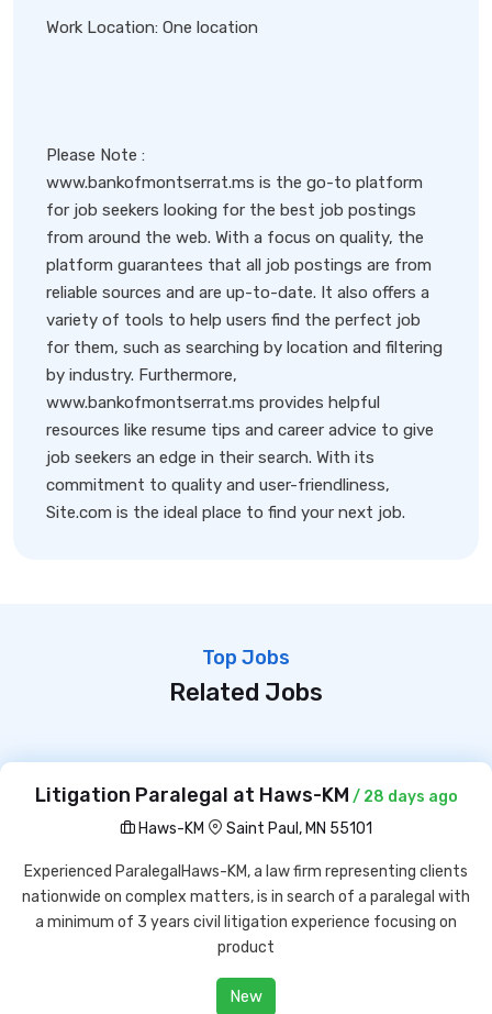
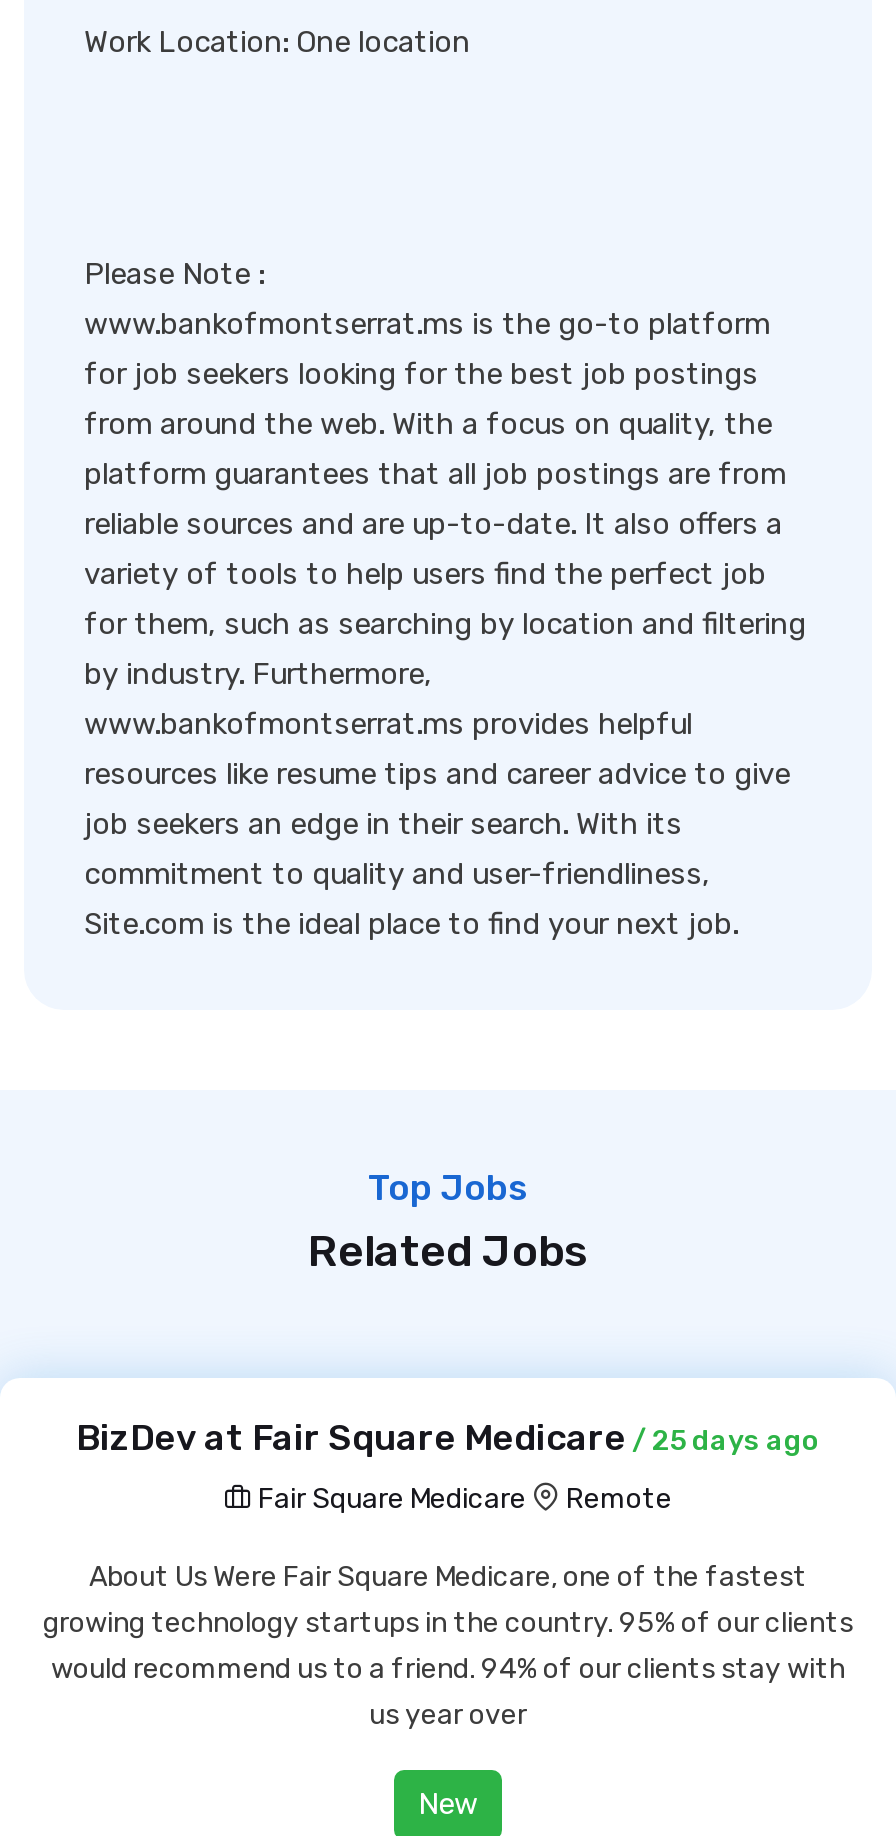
- Litigation Paralegal at Haws-KM / 28 days ago
+ BizDev at Fair Square Medicare / 25 days ago

- Haws-KM
- Saint Paul, MN 55101
+ Fair Square Medicare
+ Remote

- Experienced ParalegalHaws-KM, a law firm representing clients
- nationwide on complex matters, is in search of a paralegal with
- a minimum of 3 years civil litigation experience focusing on
- product
+ About Us Were Fair Square Medicare, one of the fastest
+ growing technology startups in the country. 95% of our clients
+ would recommend us to a friend. 94% of our clients stay with
+ us year over
